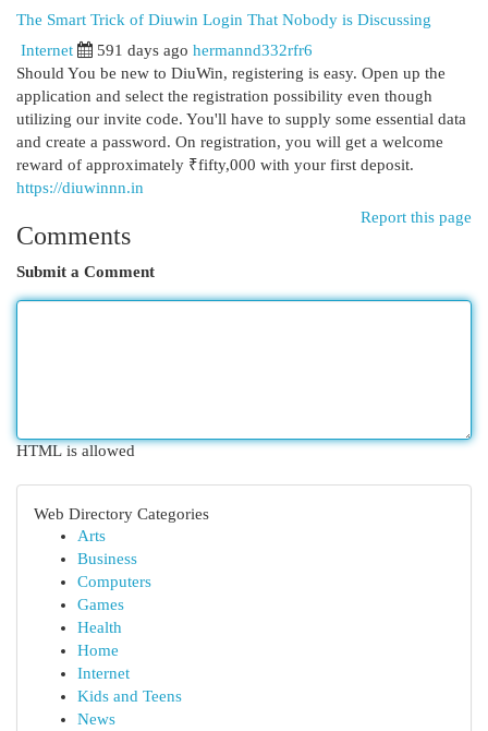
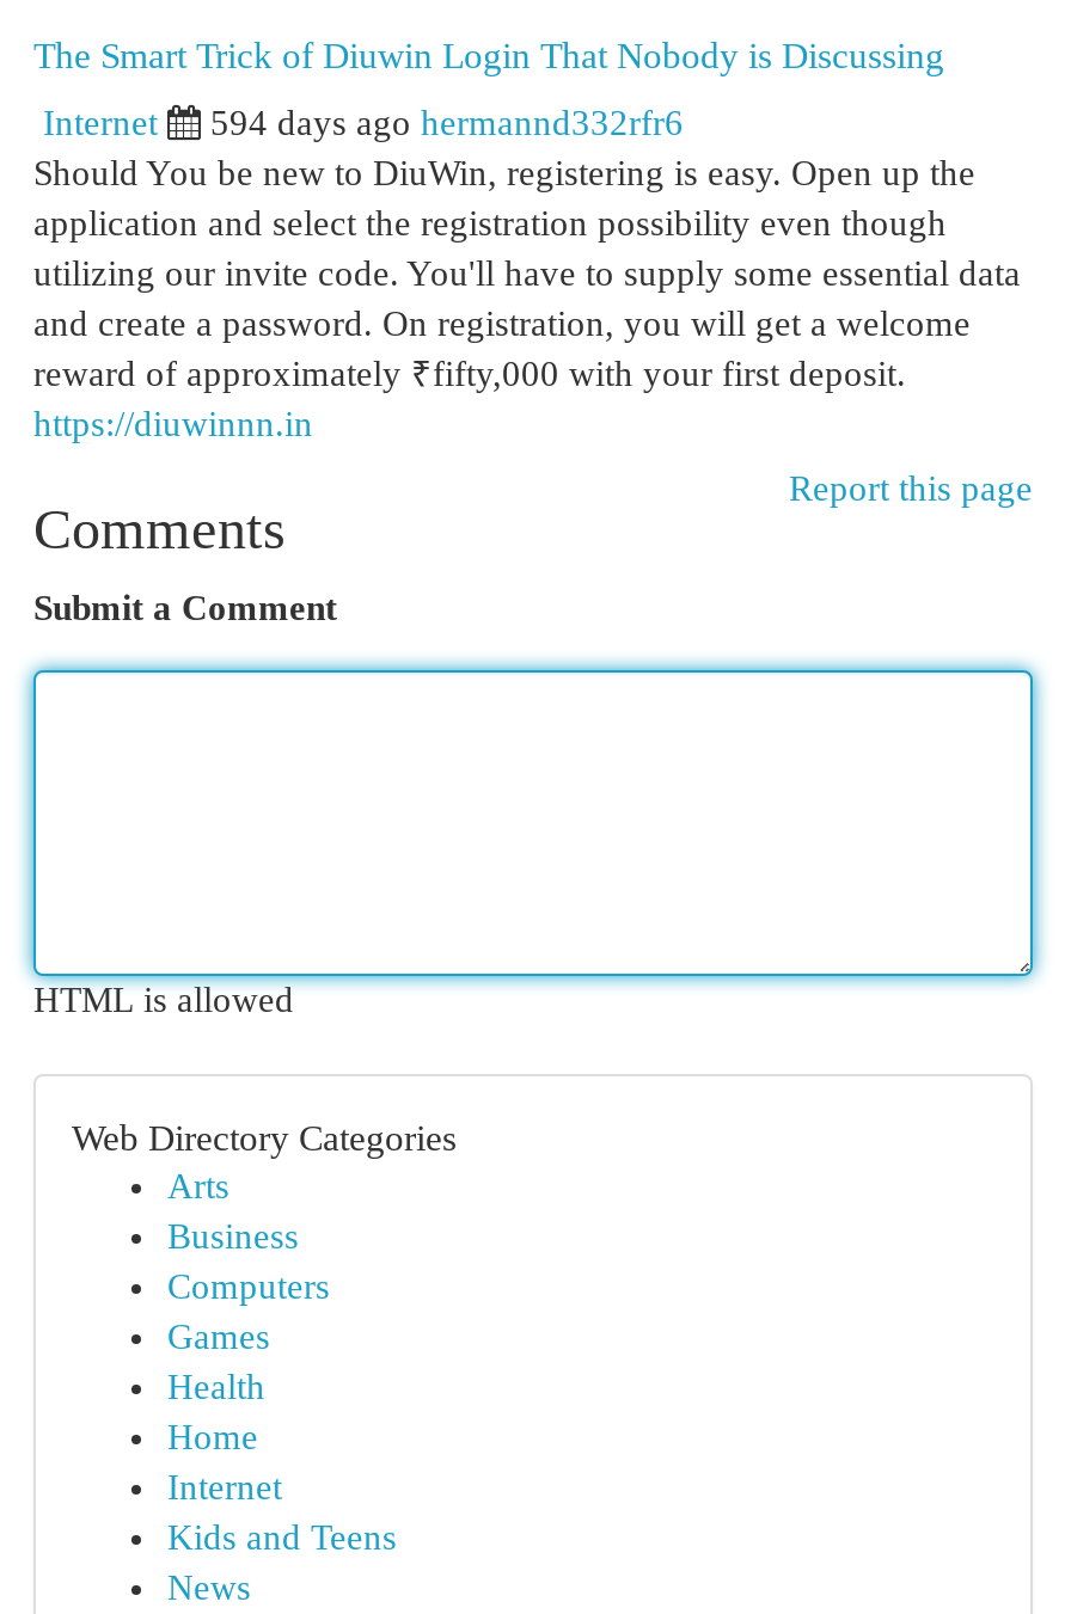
- 591 days ago hermannd332rfr6
+ 594 days ago hermannd332rfr6
